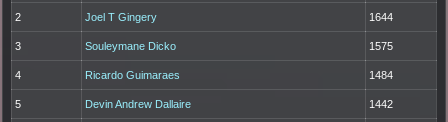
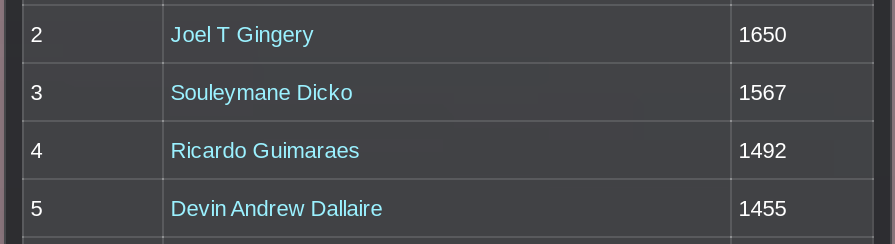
- 1644
+ 1650

- 1575
+ 1567

- 1484
+ 1492

- 1442
+ 1455
